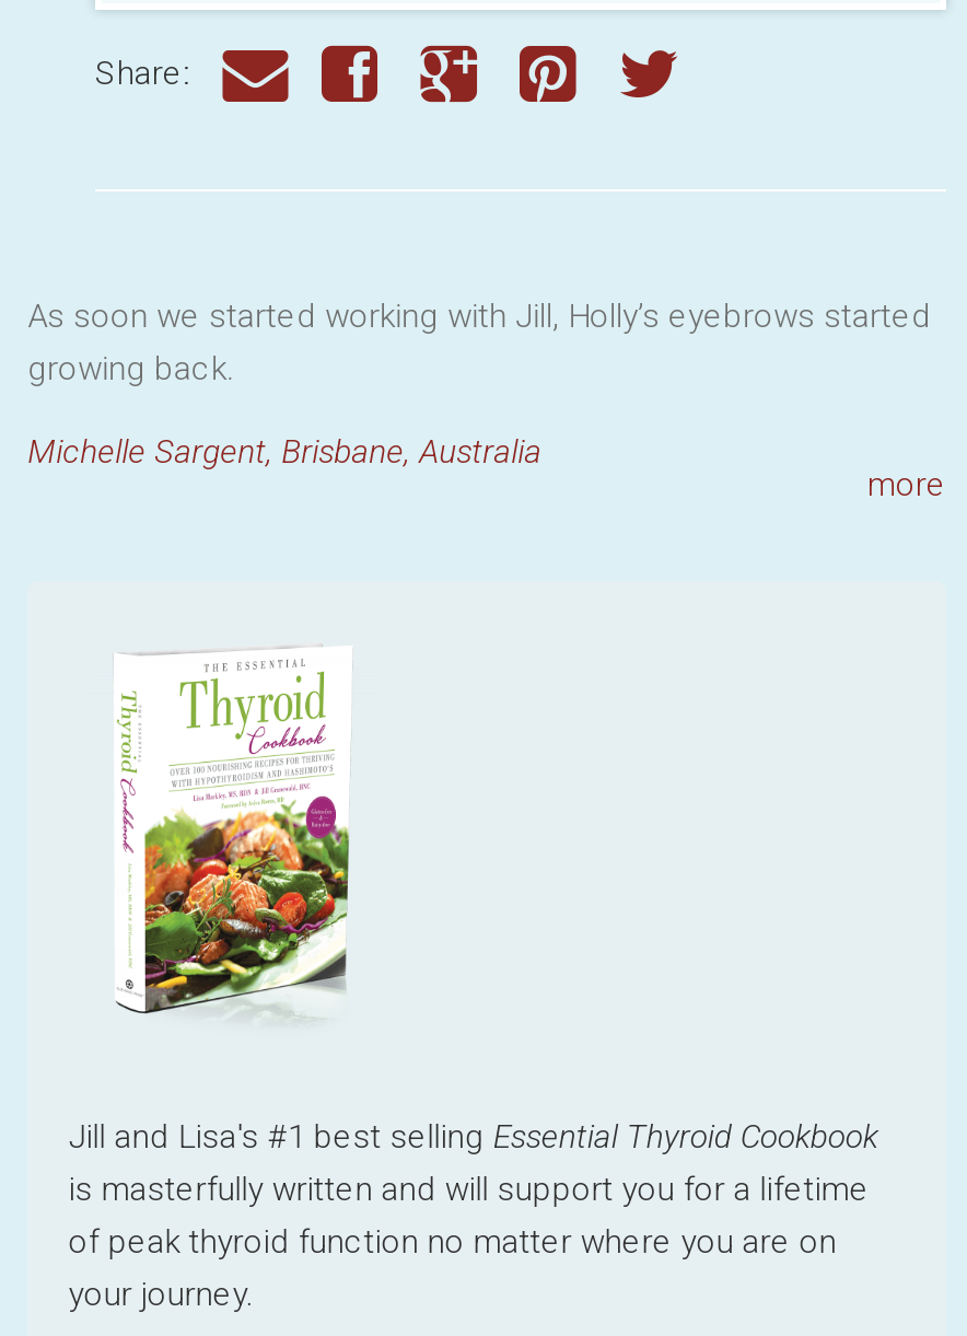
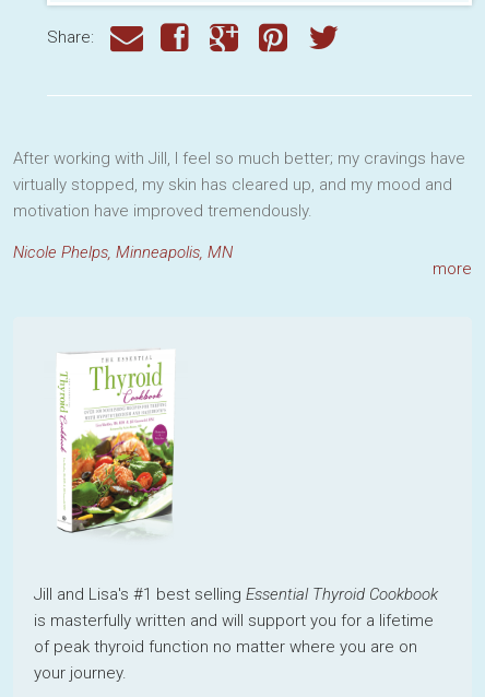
- As soon we started working with Jill, Holly’s eyebrows started
- growing back.
+ After working with Jill, I feel so much better; my cravings have
+ virtually stopped, my skin has cleared up, and my mood and
+ motivation have improved tremendously.

- Michelle Sargent, Brisbane, Australia
+ Nicole Phelps, Minneapolis, MN
